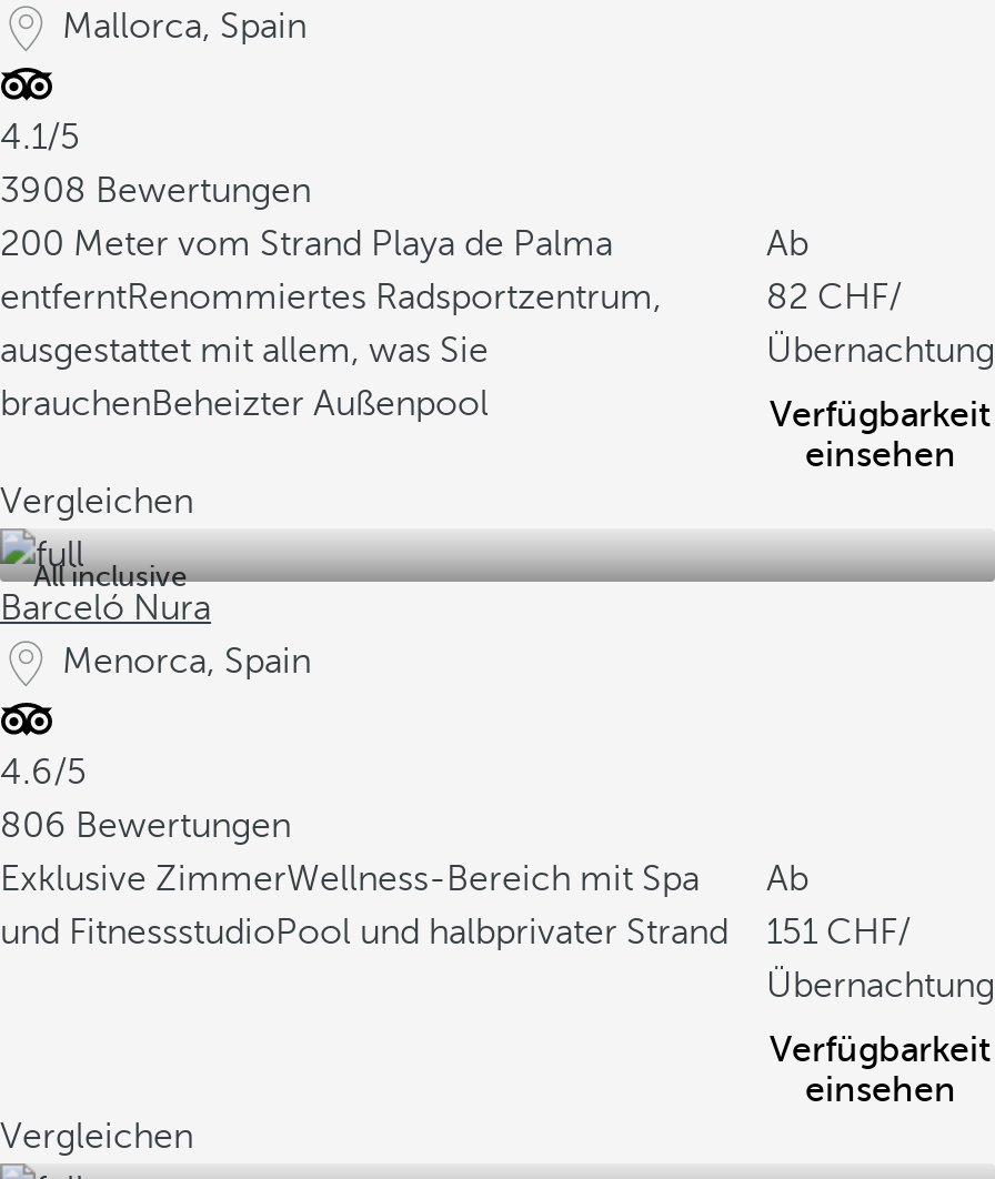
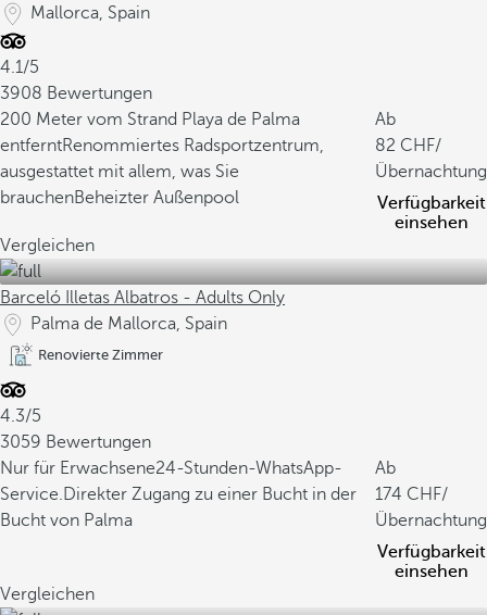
- All inclusive
- Barceló Nura
- Menorca, Spain
- 4.6/5
- 806 Bewertungen
- Exklusive ZimmerWellness-Bereich mit Spa
- und FitnessstudioPool und halbprivater Strand
+ Barceló Illetas Albatros - Adults Only
+ Palma de Mallorca, Spain
+ Renovierte Zimmer
+ 4.3/5
+ 3059 Bewertungen
+ Nur für Erwachsene24-Stunden-WhatsApp-
+ Service.Direkter Zugang zu einer Bucht in der
+ Bucht von Palma

- 151
+ 174
